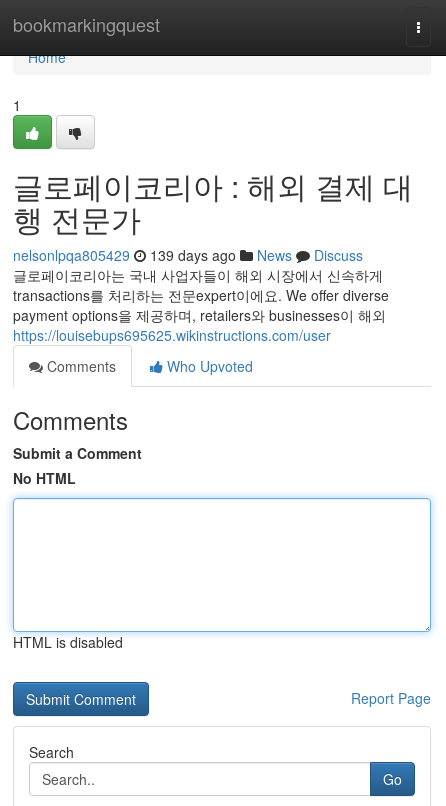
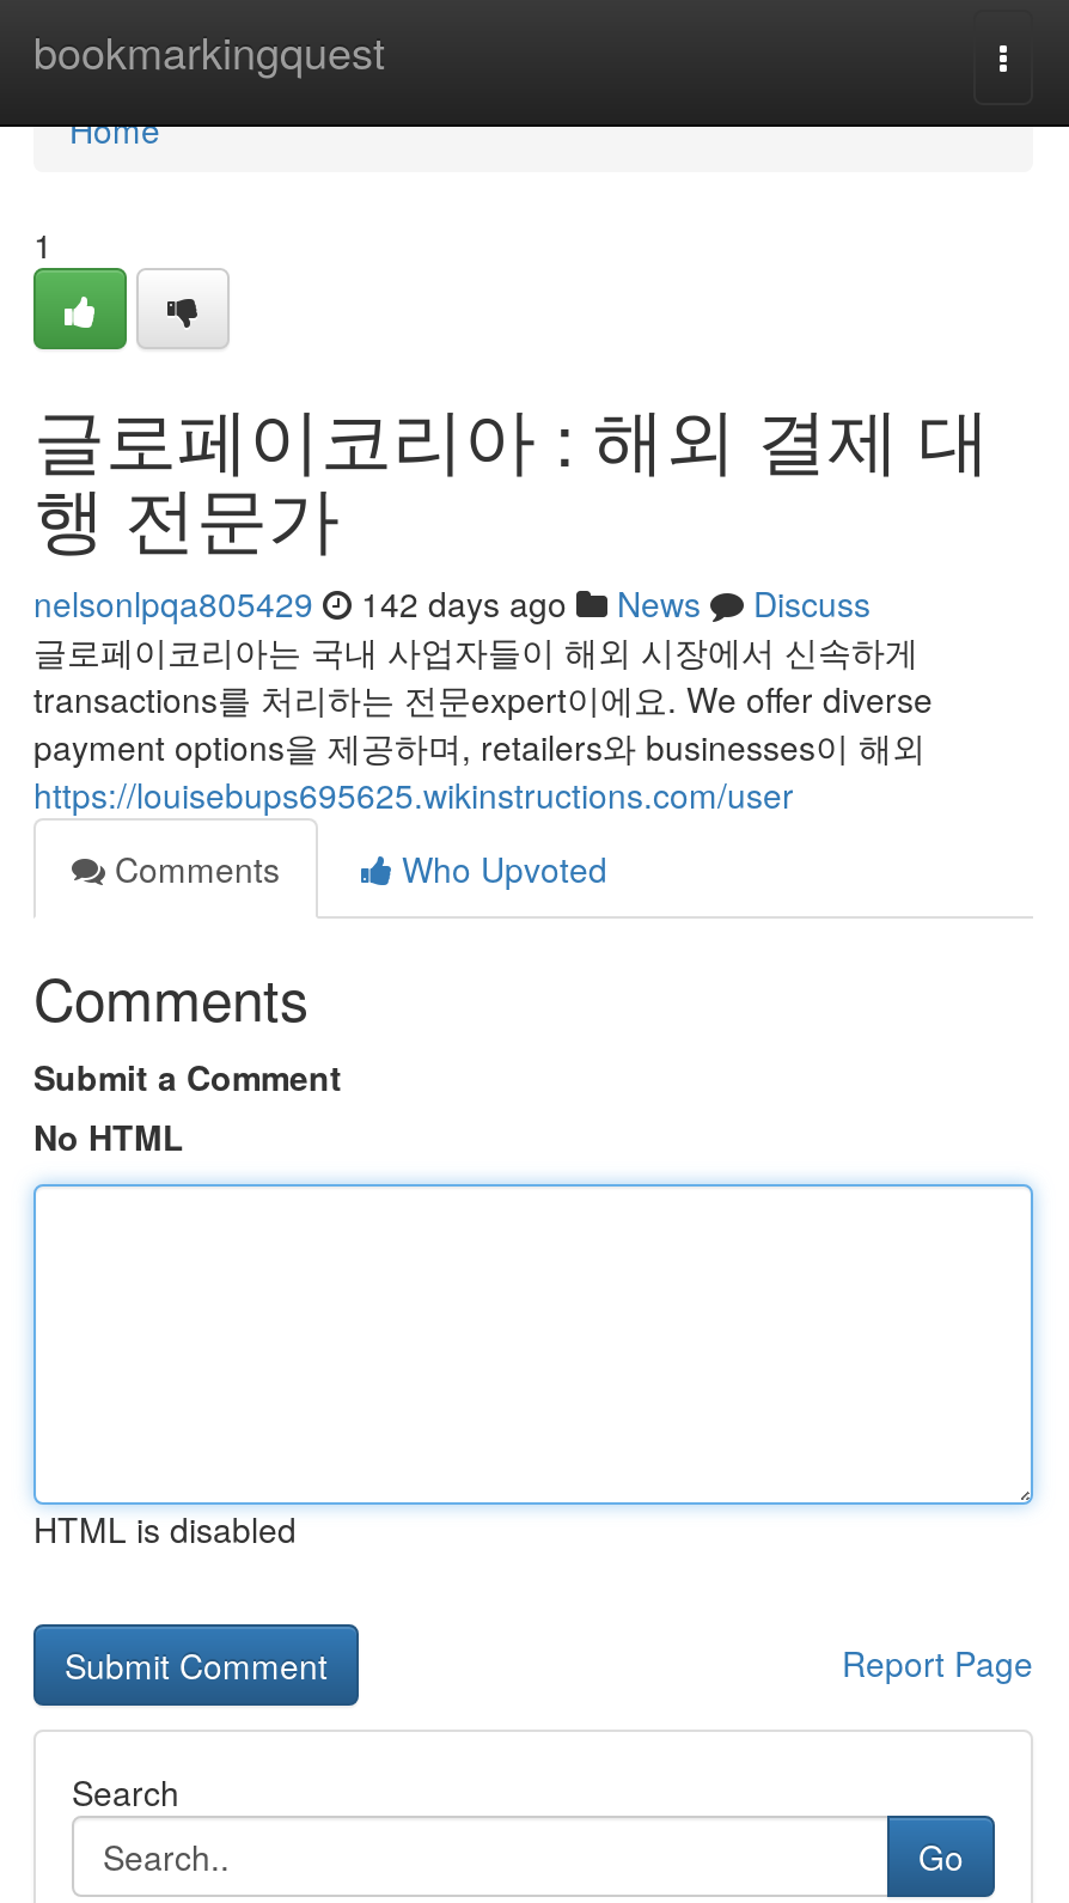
- nelsonlpqa805429 139 days ago News Discuss
+ nelsonlpqa805429 142 days ago News Discuss
